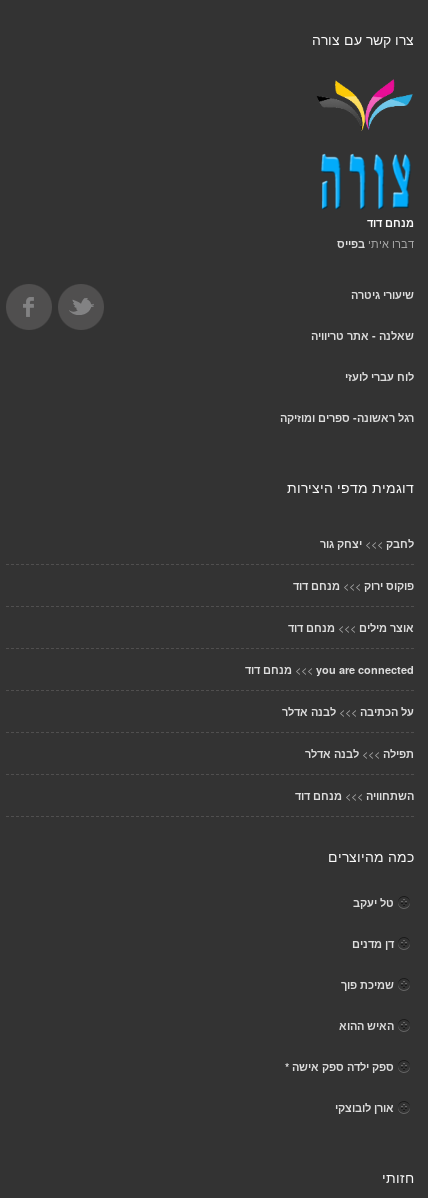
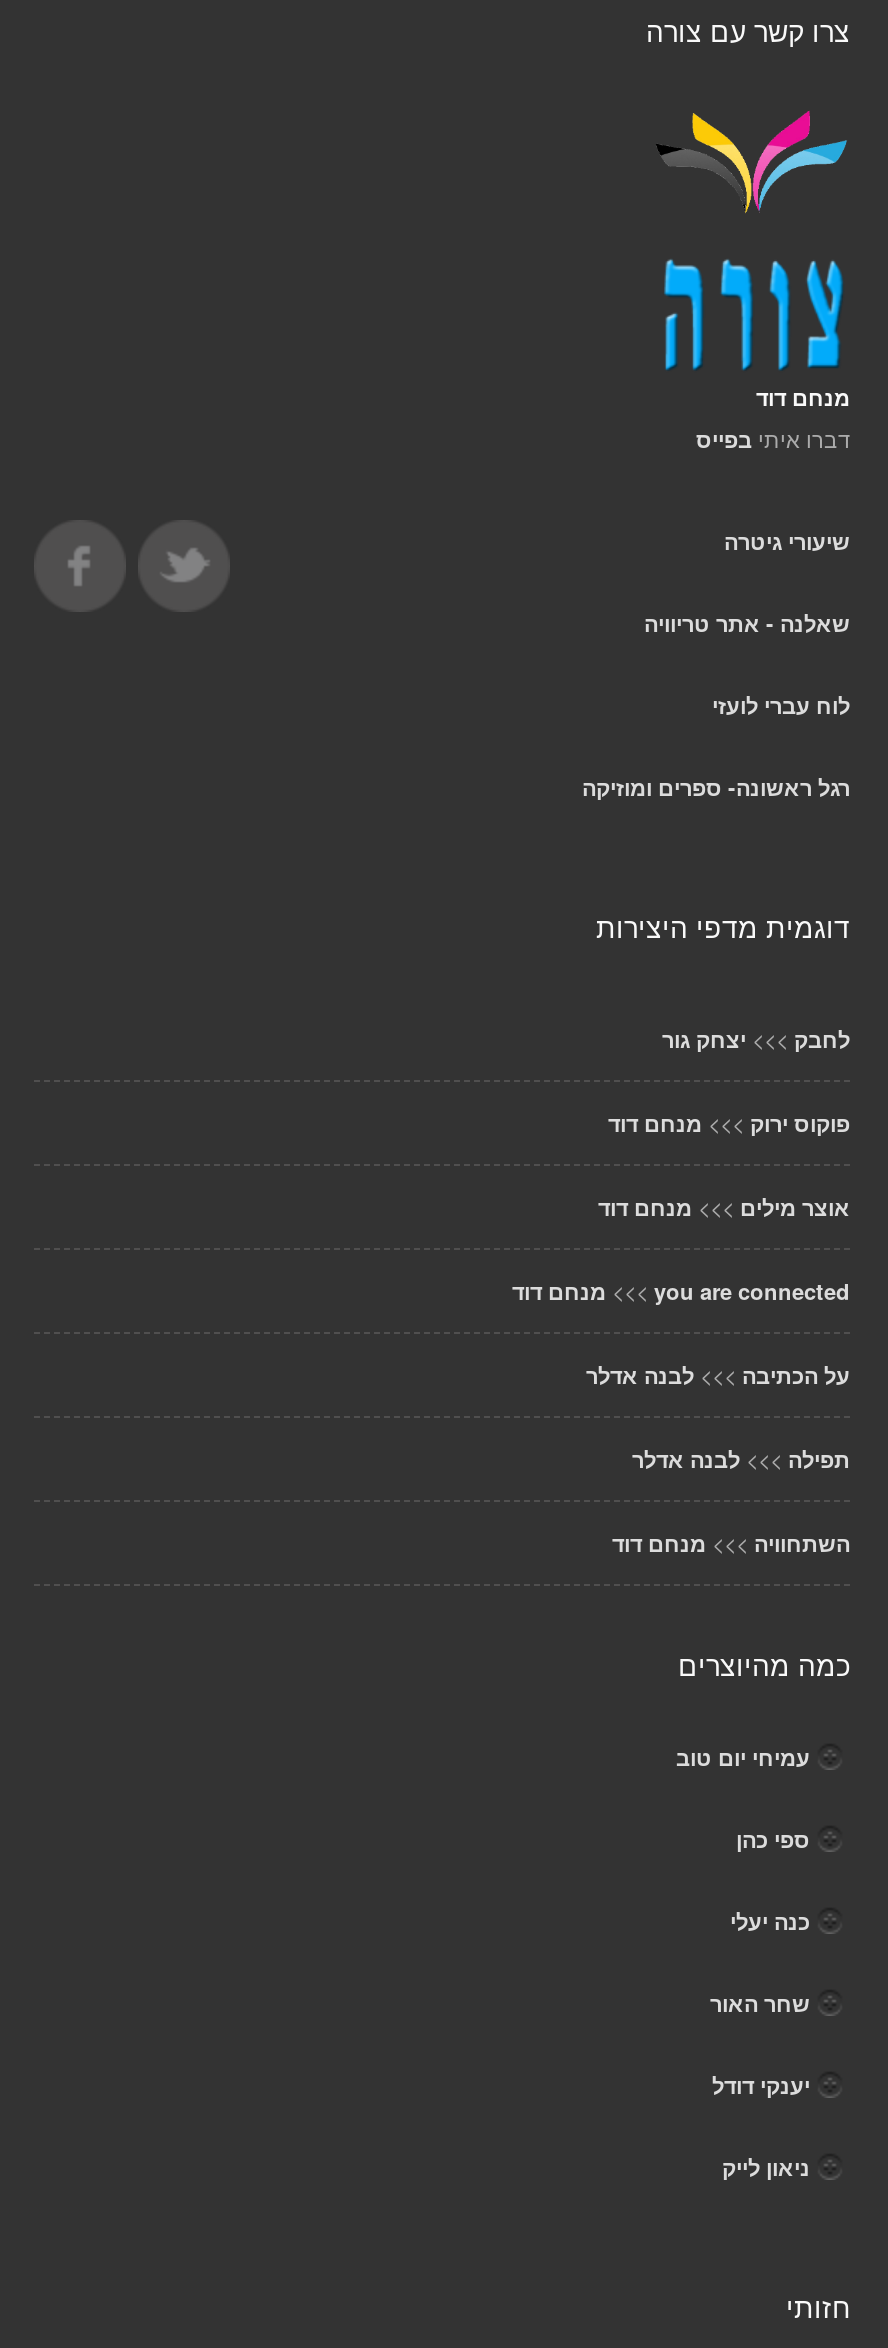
- טל יעקב
+ עמיחי יום טוב

- דן מדנים
+ ספי כהן

- שמיכת פוך
+ כנה יעלי

- האיש ההוא
+ שחר האור

- ספק ילדה ספק אישה *
+ יענקי דודל

- אורן לובוצקי
+ ניאון לייק
